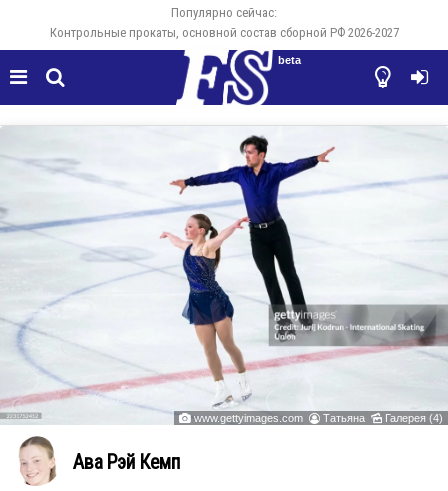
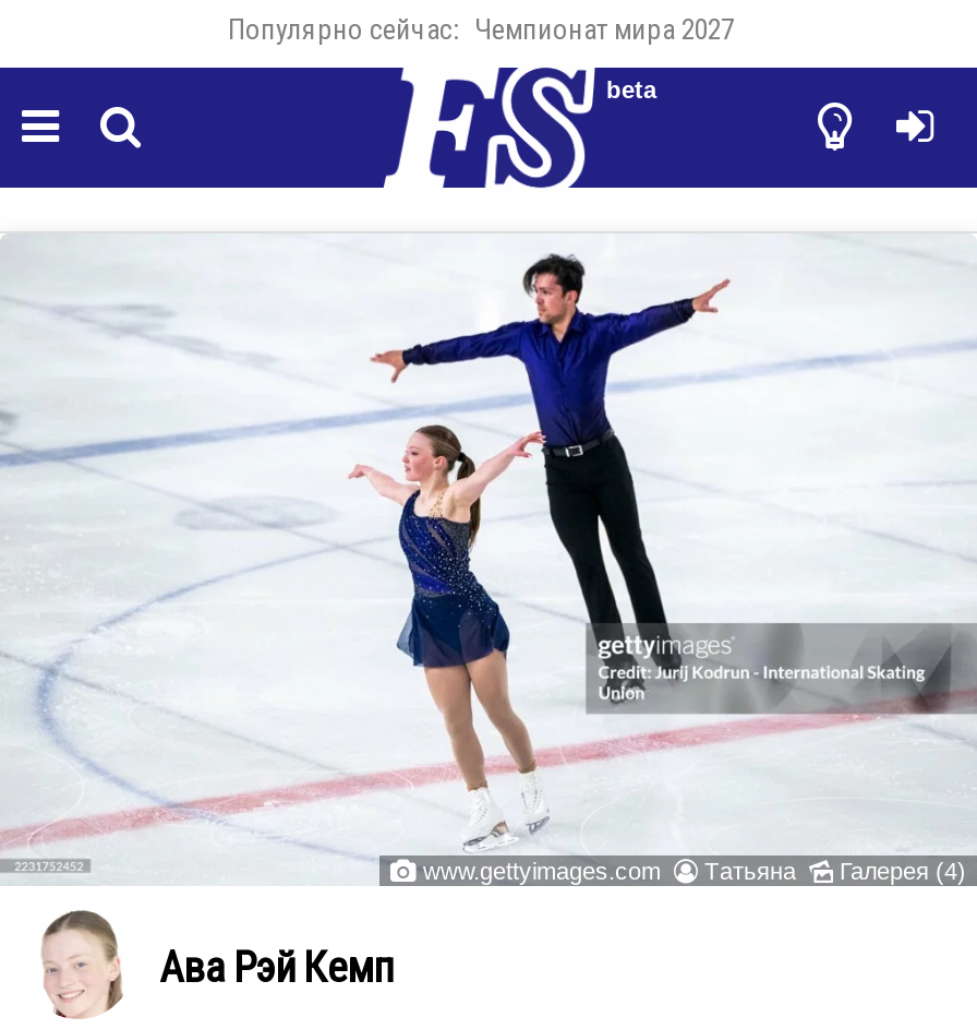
- Популярно сейчас:
- Контрольные прокаты, основной состав сборной РФ 2026-2027
+ Популярно сейчас: Чемпионат мира 2027
